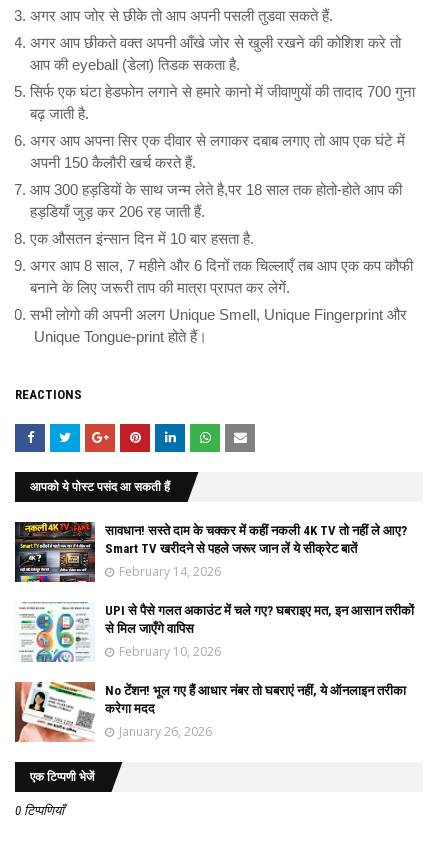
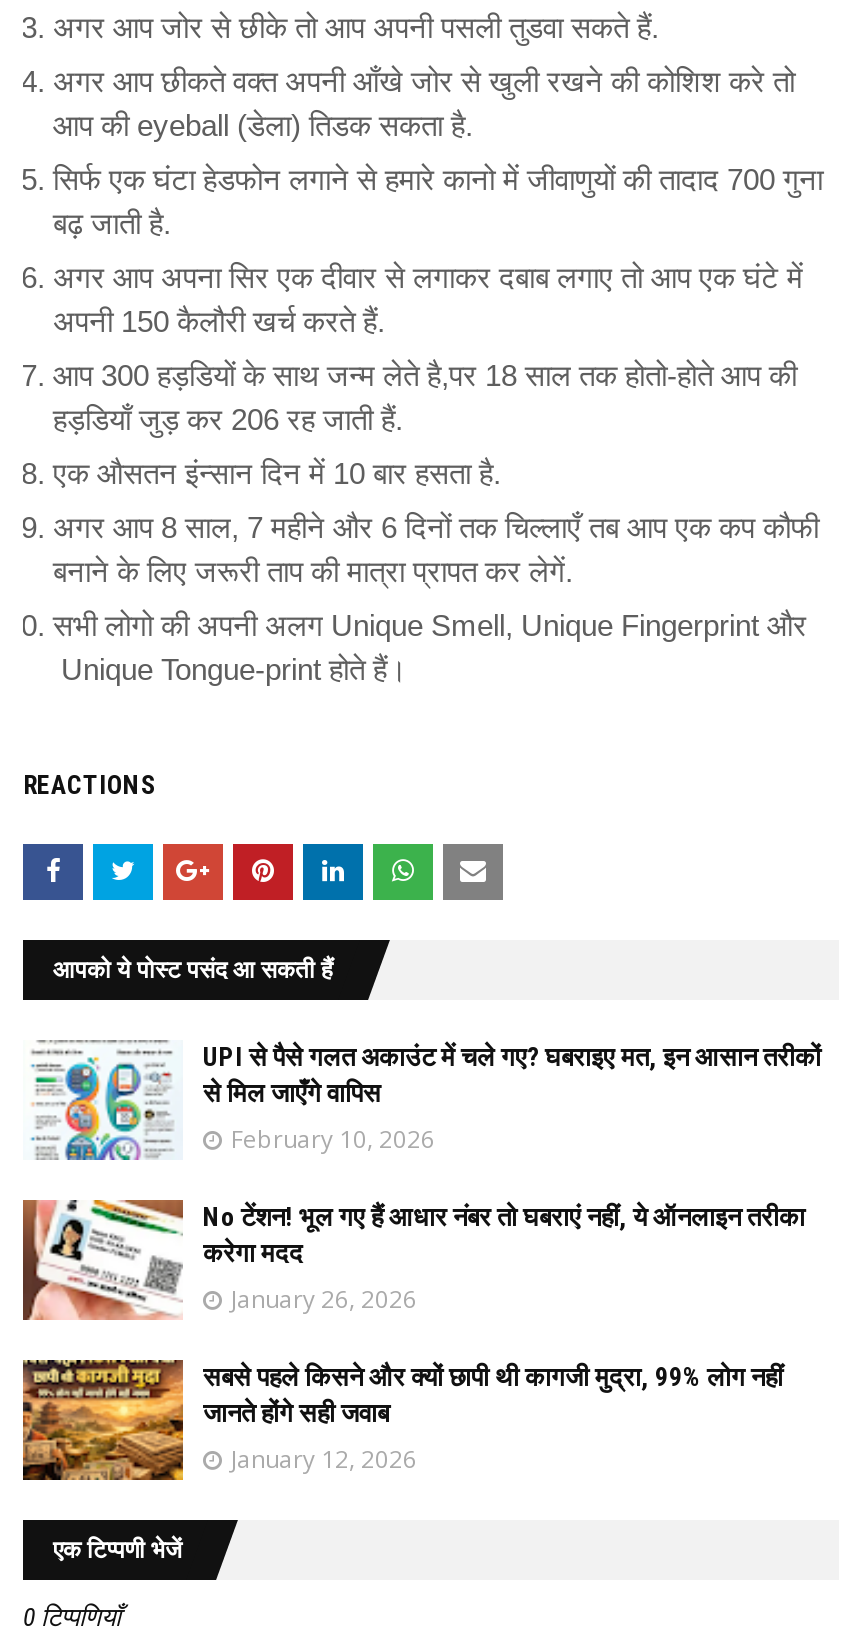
- [image]
- सावधान! सस्ते दाम के चक्कर में कहीं नकली 4K TV तो नहीं ले आए?
- Smart TV खरीदने से पहले जरूर जान लें ये सीक्रेट बातें
- February 14, 2026

moved up: [image] | UPI से पैसे गलत अकाउंट में चले गए? घबराइए मत, इन आसान तरीकों | से मिल जाएँगे वापिस | February 10, 2026 | No टेंशन! भूल गए हैं आधार नंबर तो घबराएं नहीं, ये ऑनलाइन तरीका | करेगा मदद | January 26, 2026

+ [image]
+ सबसे पहले किसने और क्यों छापी थी कागजी मुद्रा, 99% लोग नहीं
+ जानते होंगे सही जवाब
+ January 12, 2026
